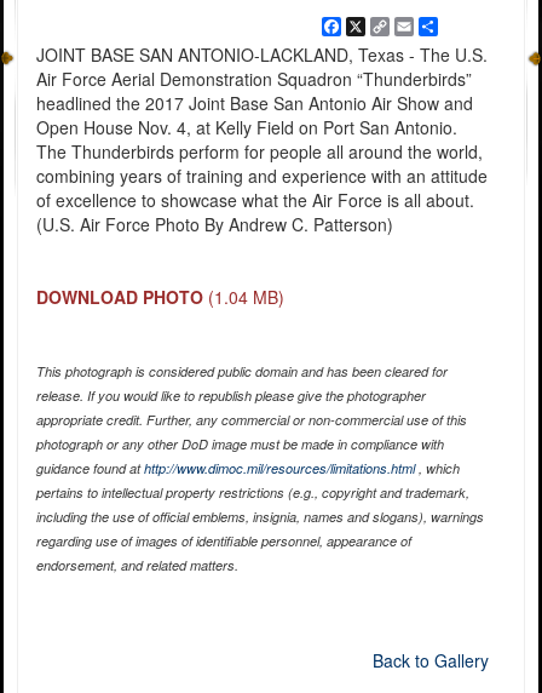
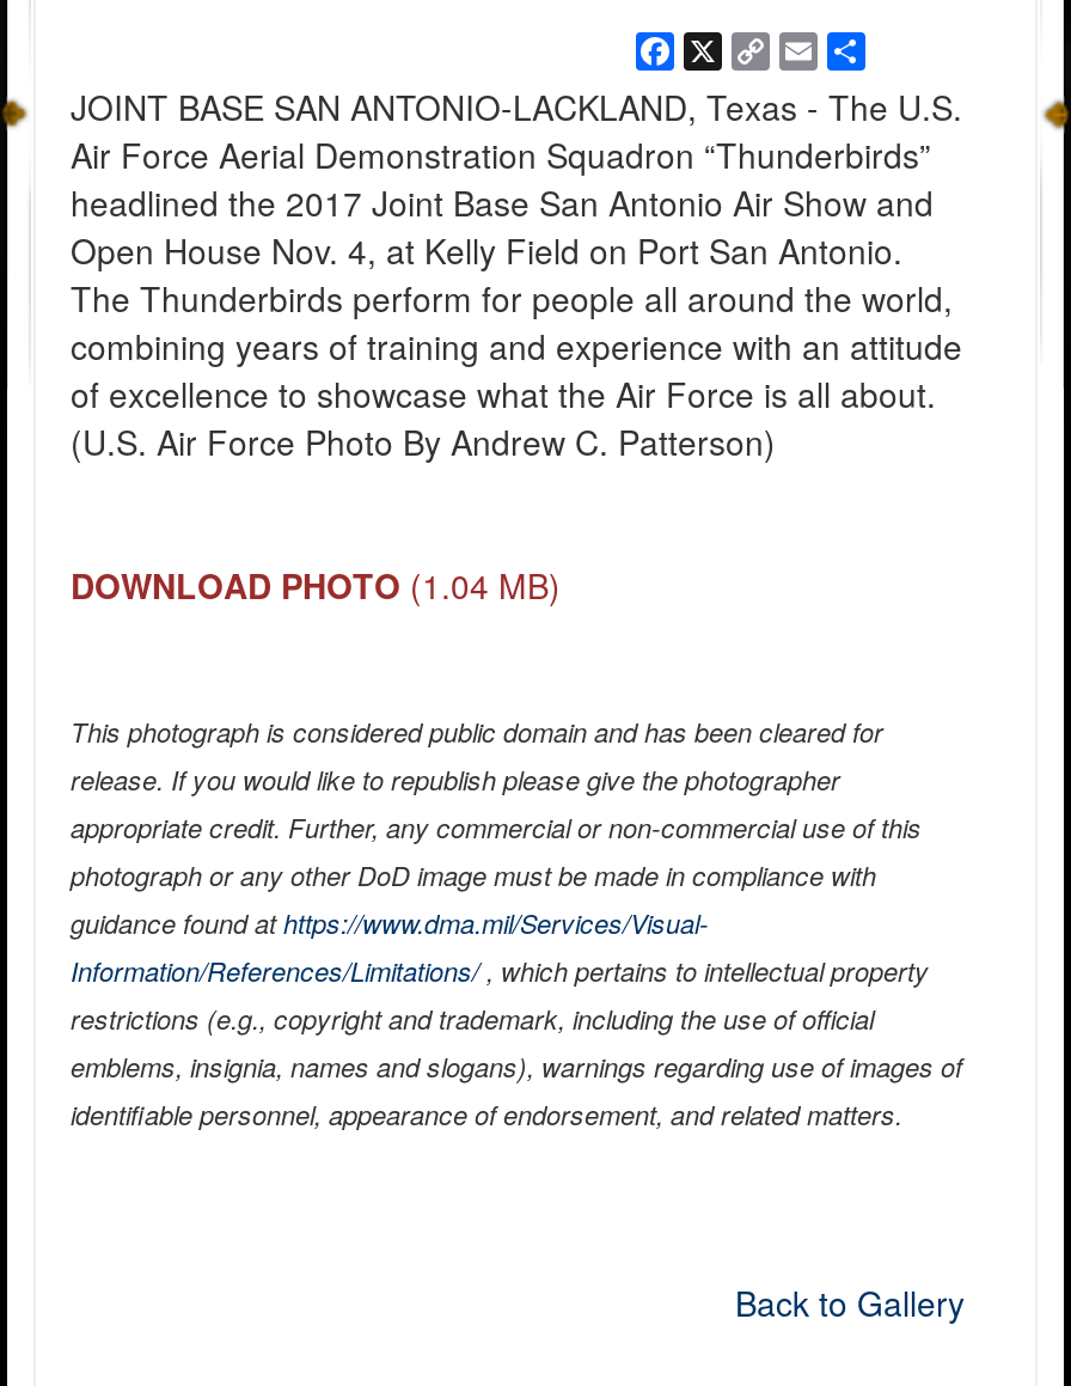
- guidance found athttp://www.dimoc.mil/resources/limitations.html, which
- pertains to intellectual property restrictions (e.g., copyright and trademark,
- including the use of official emblems, insignia, names and slogans), warnings
- regarding use of images of identifiable personnel, appearance of
- endorsement, and related matters.
+ guidance found athttps://www.dma.mil/Services/Visual-
+ Information/References/Limitations/, which pertains to intellectual property
+ restrictions (e.g., copyright and trademark, including the use of official
+ emblems, insignia, names and slogans), warnings regarding use of images of
+ identifiable personnel, appearance of endorsement, and related matters.
